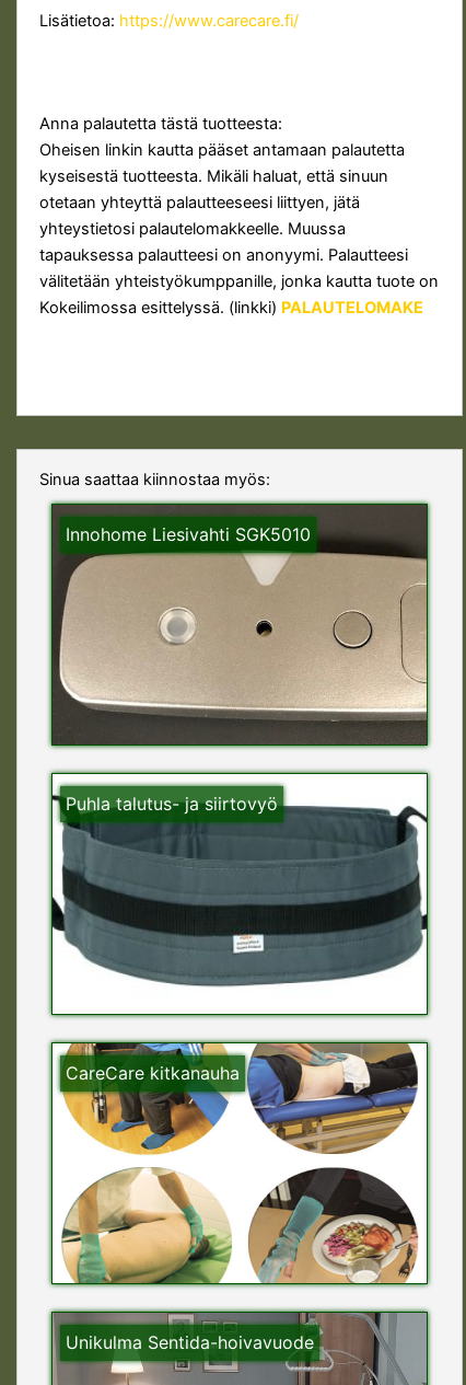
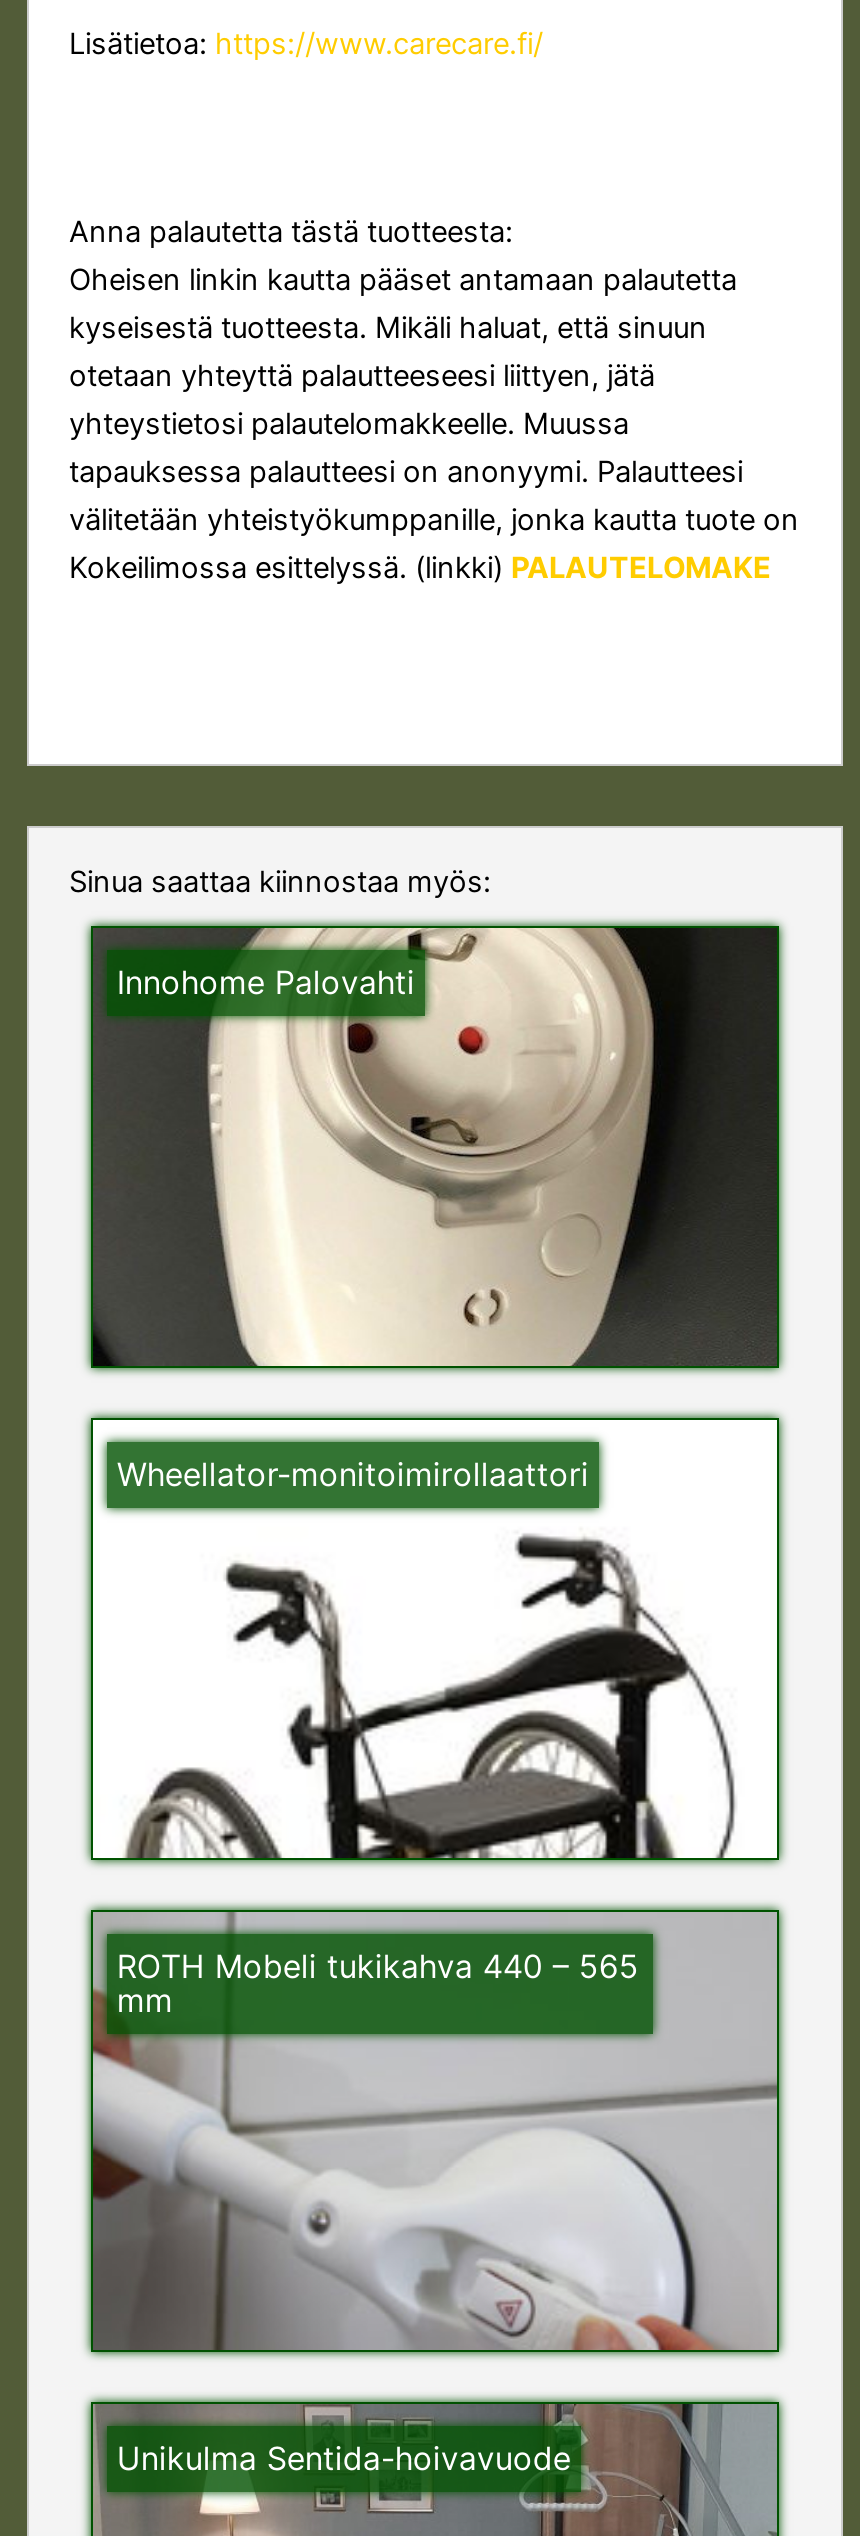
- [image]
- Innohome Liesivahti SGK5010
+ [image]
+ Innohome Palovahti

- [image]
- Puhla talutus- ja siirtovyö
+ [image]
+ Wheellator-monitoimirollaattori

- [image]
- CareCare kitkanauha
+ [image]
+ ROTH Mobeli tukikahva 440 – 565
+ mm
